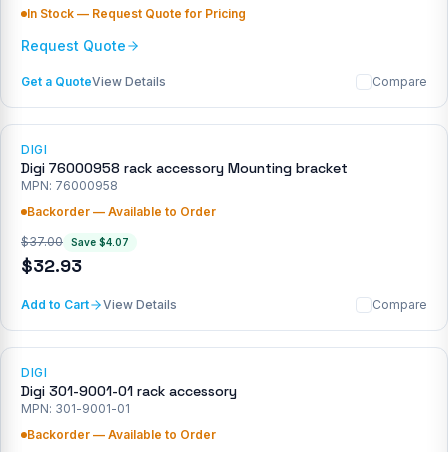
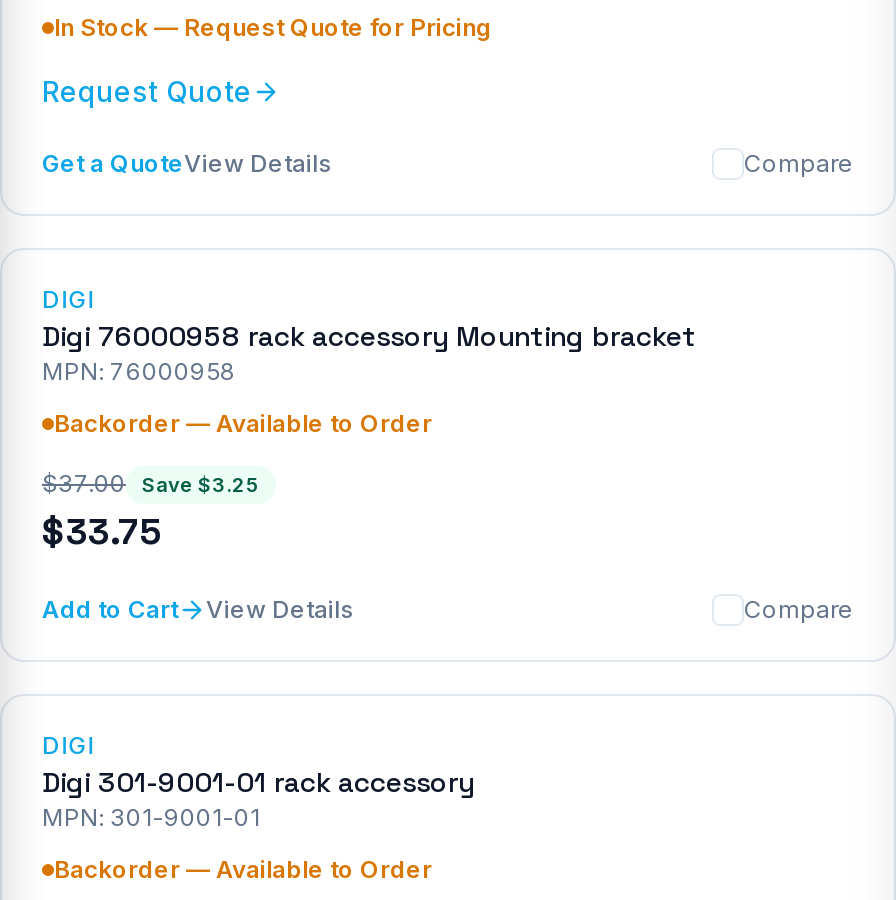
- $37.00 Save $4.07
+ $37.00 Save $3.25

- $32.93
+ $33.75
